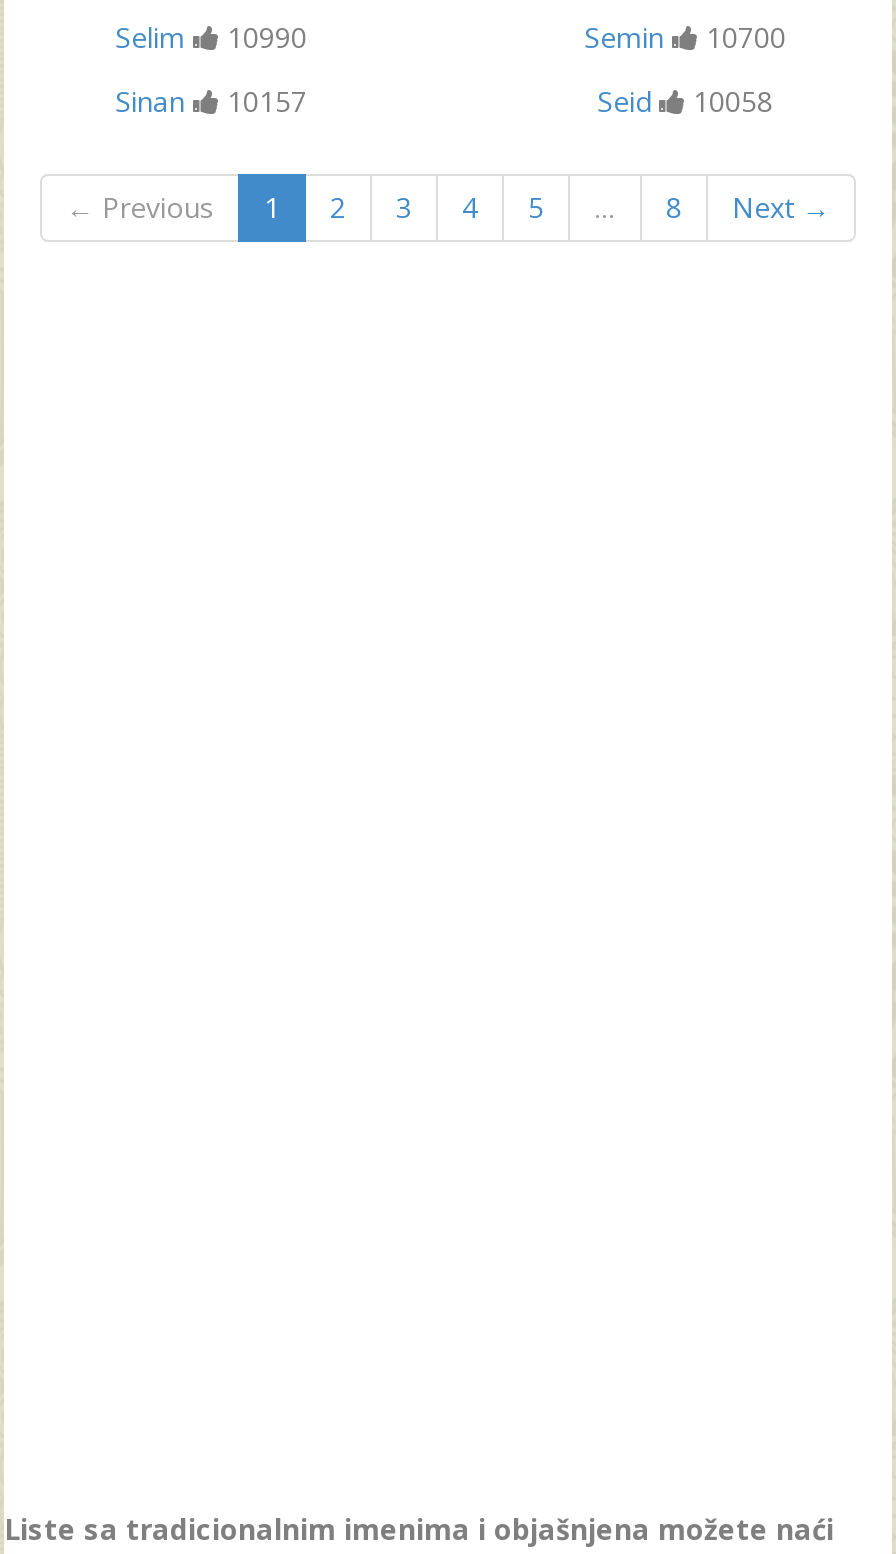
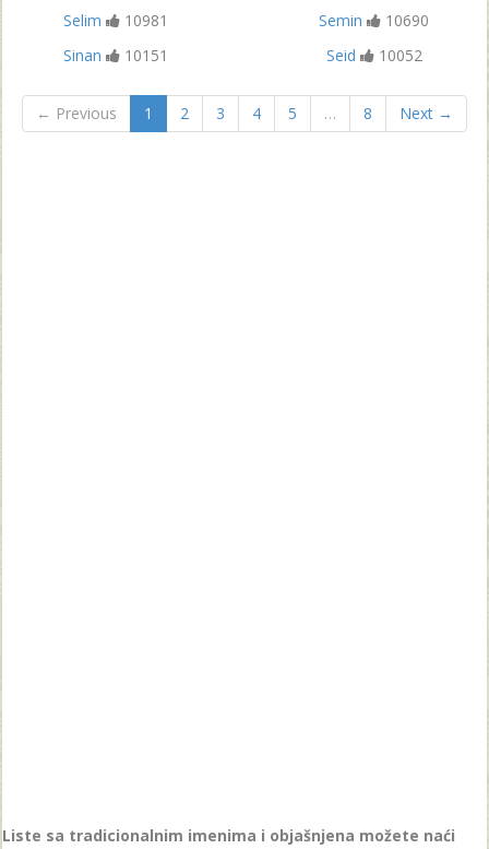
- Selim 10990
+ Selim 10981

- Semin 10700
+ Semin 10690

- Sinan 10157
+ Sinan 10151

- Seid 10058
+ Seid 10052
